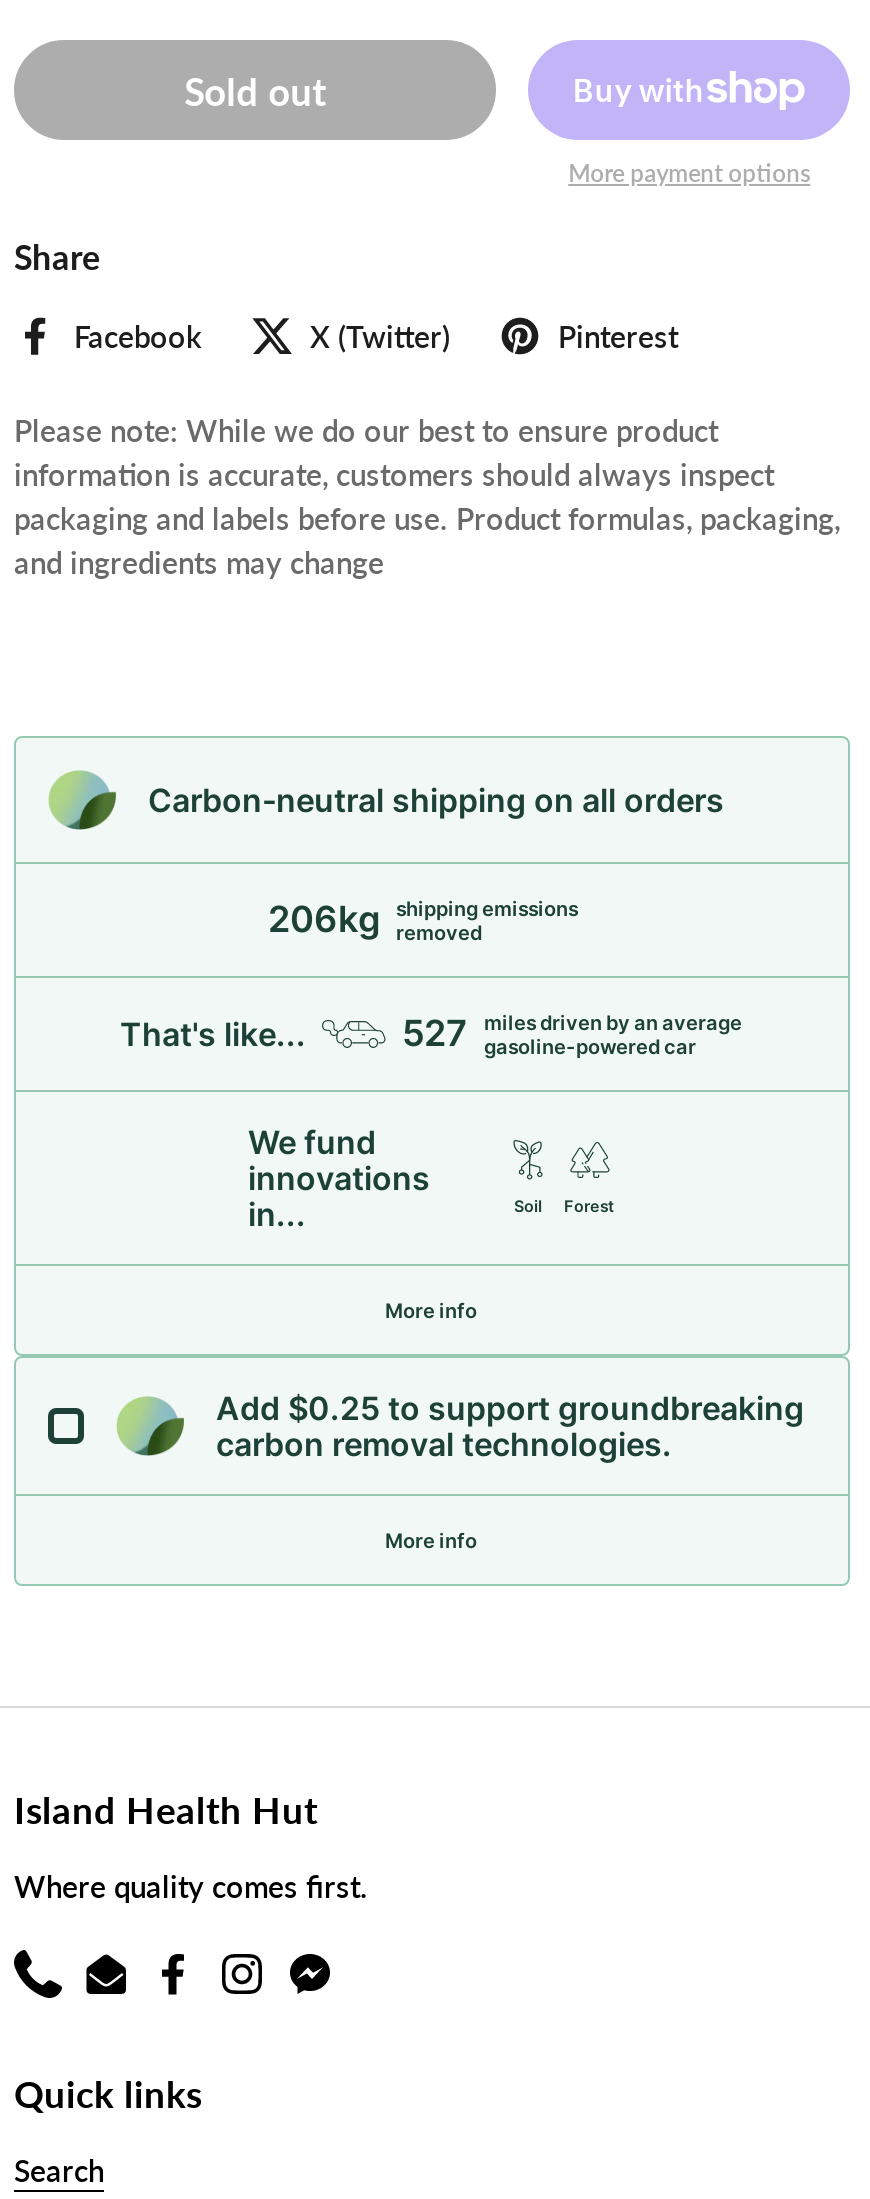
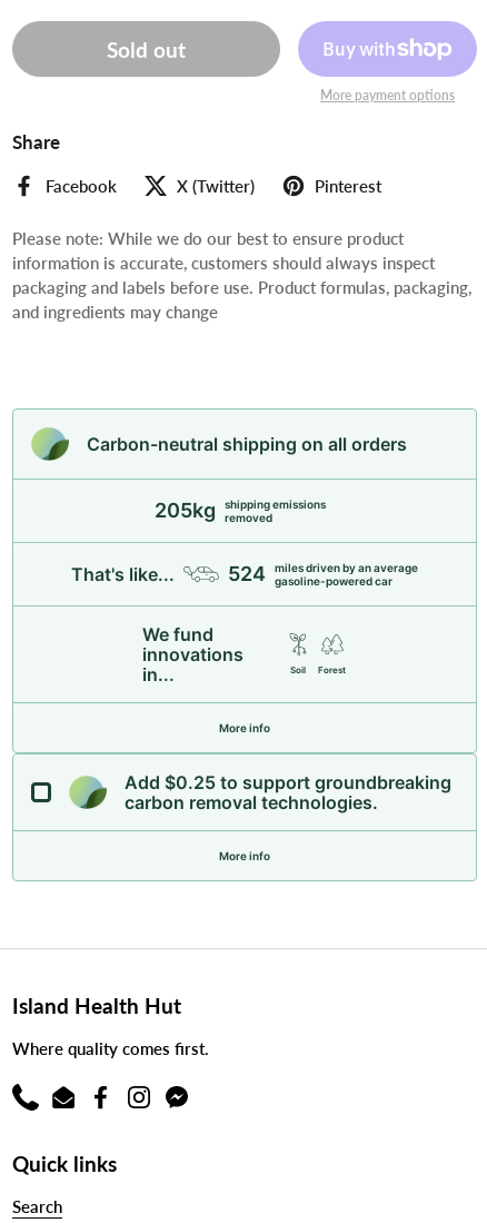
- 206kg shipping emissions removed
+ 205kg shipping emissions removed

- 527 miles driven by an average gasoline-powered car
+ 524 miles driven by an average gasoline-powered car
